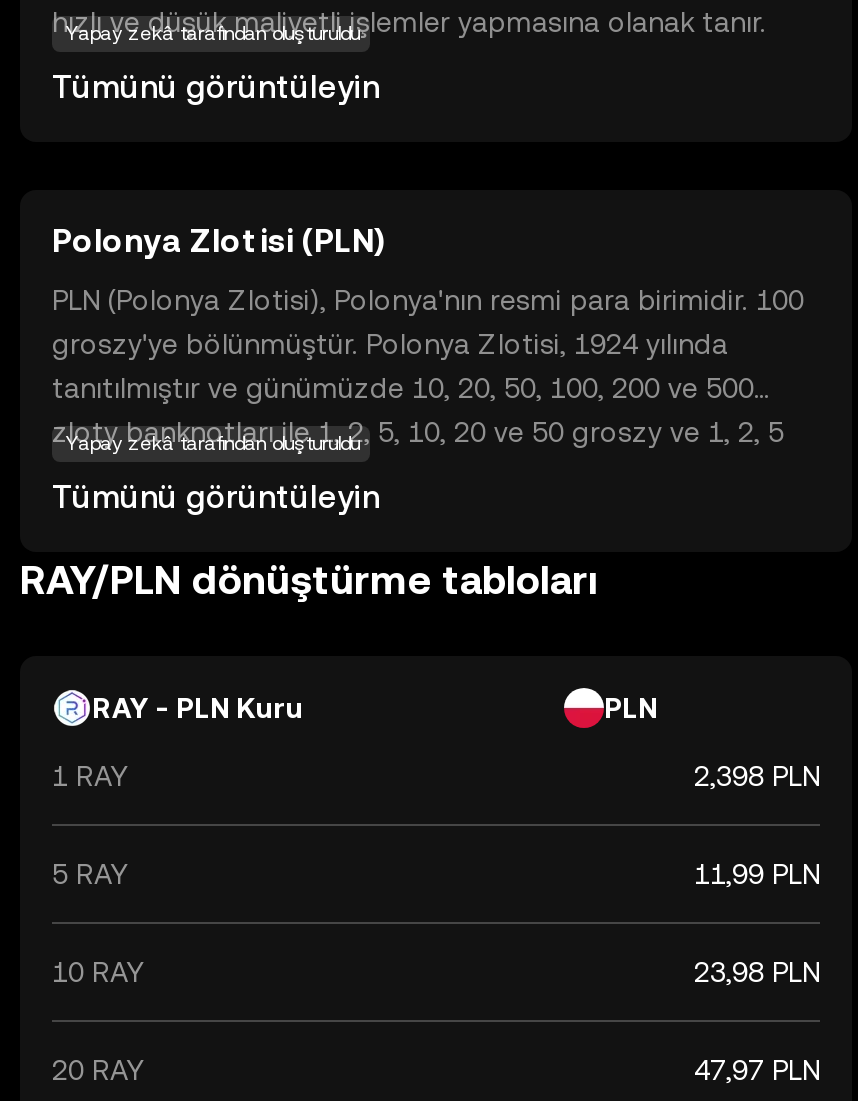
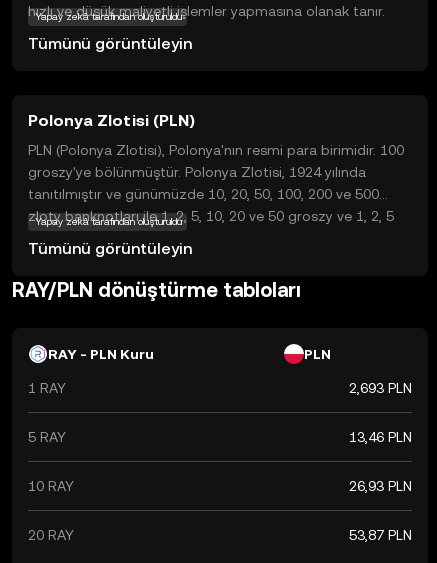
- 2,398 PLN
+ 2,693 PLN

- 11,99 PLN
+ 13,46 PLN

- 23,98 PLN
+ 26,93 PLN

- 47,97 PLN
+ 53,87 PLN
